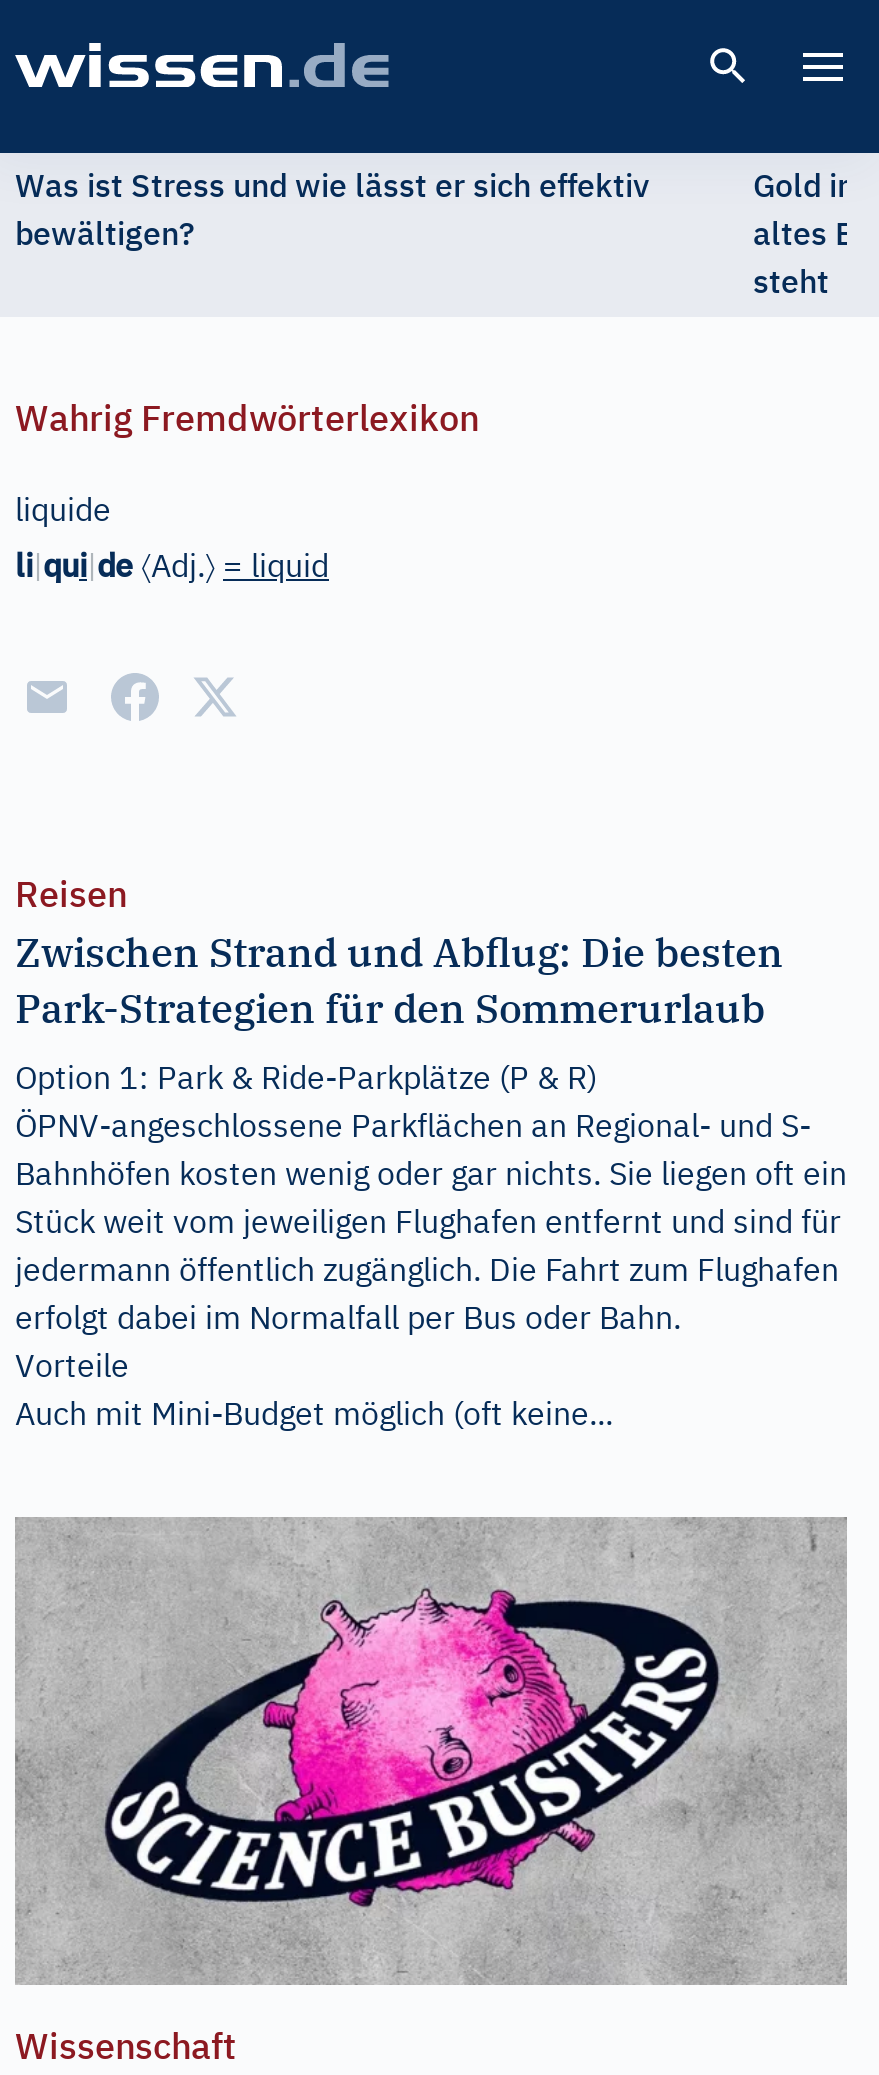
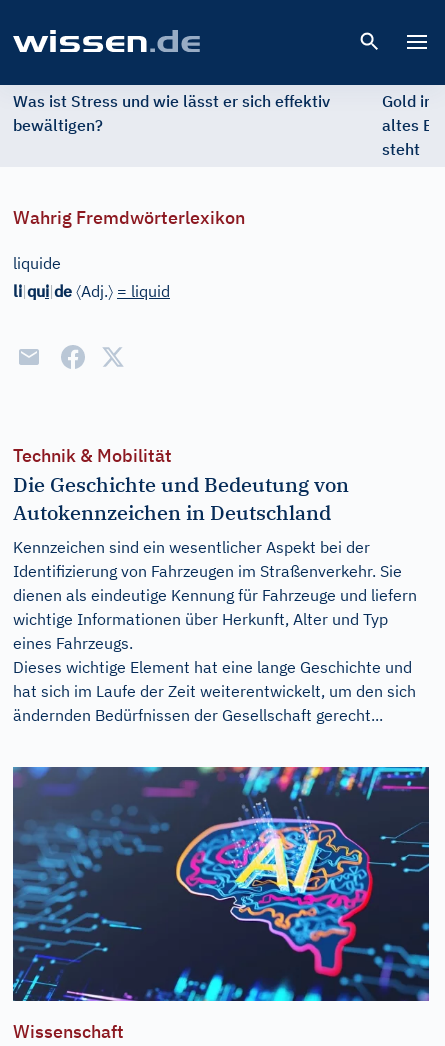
- Reisen
- Zwischen Strand und Abflug: Die besten
- Park-Strategien für den Sommerurlaub
- Option 1: Park & Ride-Parkplätze (P & R)
- ÖPNV-angeschlossene Parkflächen an Regional- und S-
- Bahnhöfen kosten wenig oder gar nichts. Sie liegen oft ein
- Stück weit vom jeweiligen Flughafen entfernt und sind für
- jedermann öffentlich zugänglich. Die Fahrt zum Flughafen
- erfolgt dabei im Normalfall per Bus oder Bahn.
- Vorteile
- Auch mit Mini-Budget möglich (oft keine...
+ Technik & Mobilität
+ Die Geschichte und Bedeutung von
+ Autokennzeichen in Deutschland
+ Kennzeichen sind ein wesentlicher Aspekt bei der
+ Identifizierung von Fahrzeugen im Straßenverkehr. Sie
+ dienen als eindeutige Kennung für Fahrzeuge und liefern
+ wichtige Informationen über Herkunft, Alter und Typ
+ eines Fahrzeugs.
+ Dieses wichtige Element hat eine lange Geschichte und
+ hat sich im Laufe der Zeit weiterentwickelt, um den sich
+ ändernden Bedürfnissen der Gesellschaft gerecht...

- [image]
+ [image]
